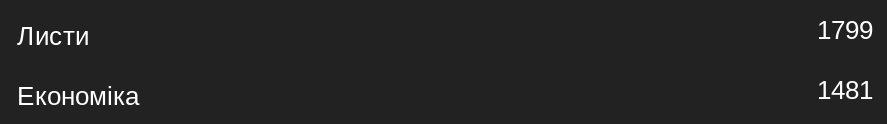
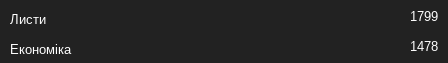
- 1481
+ 1478
